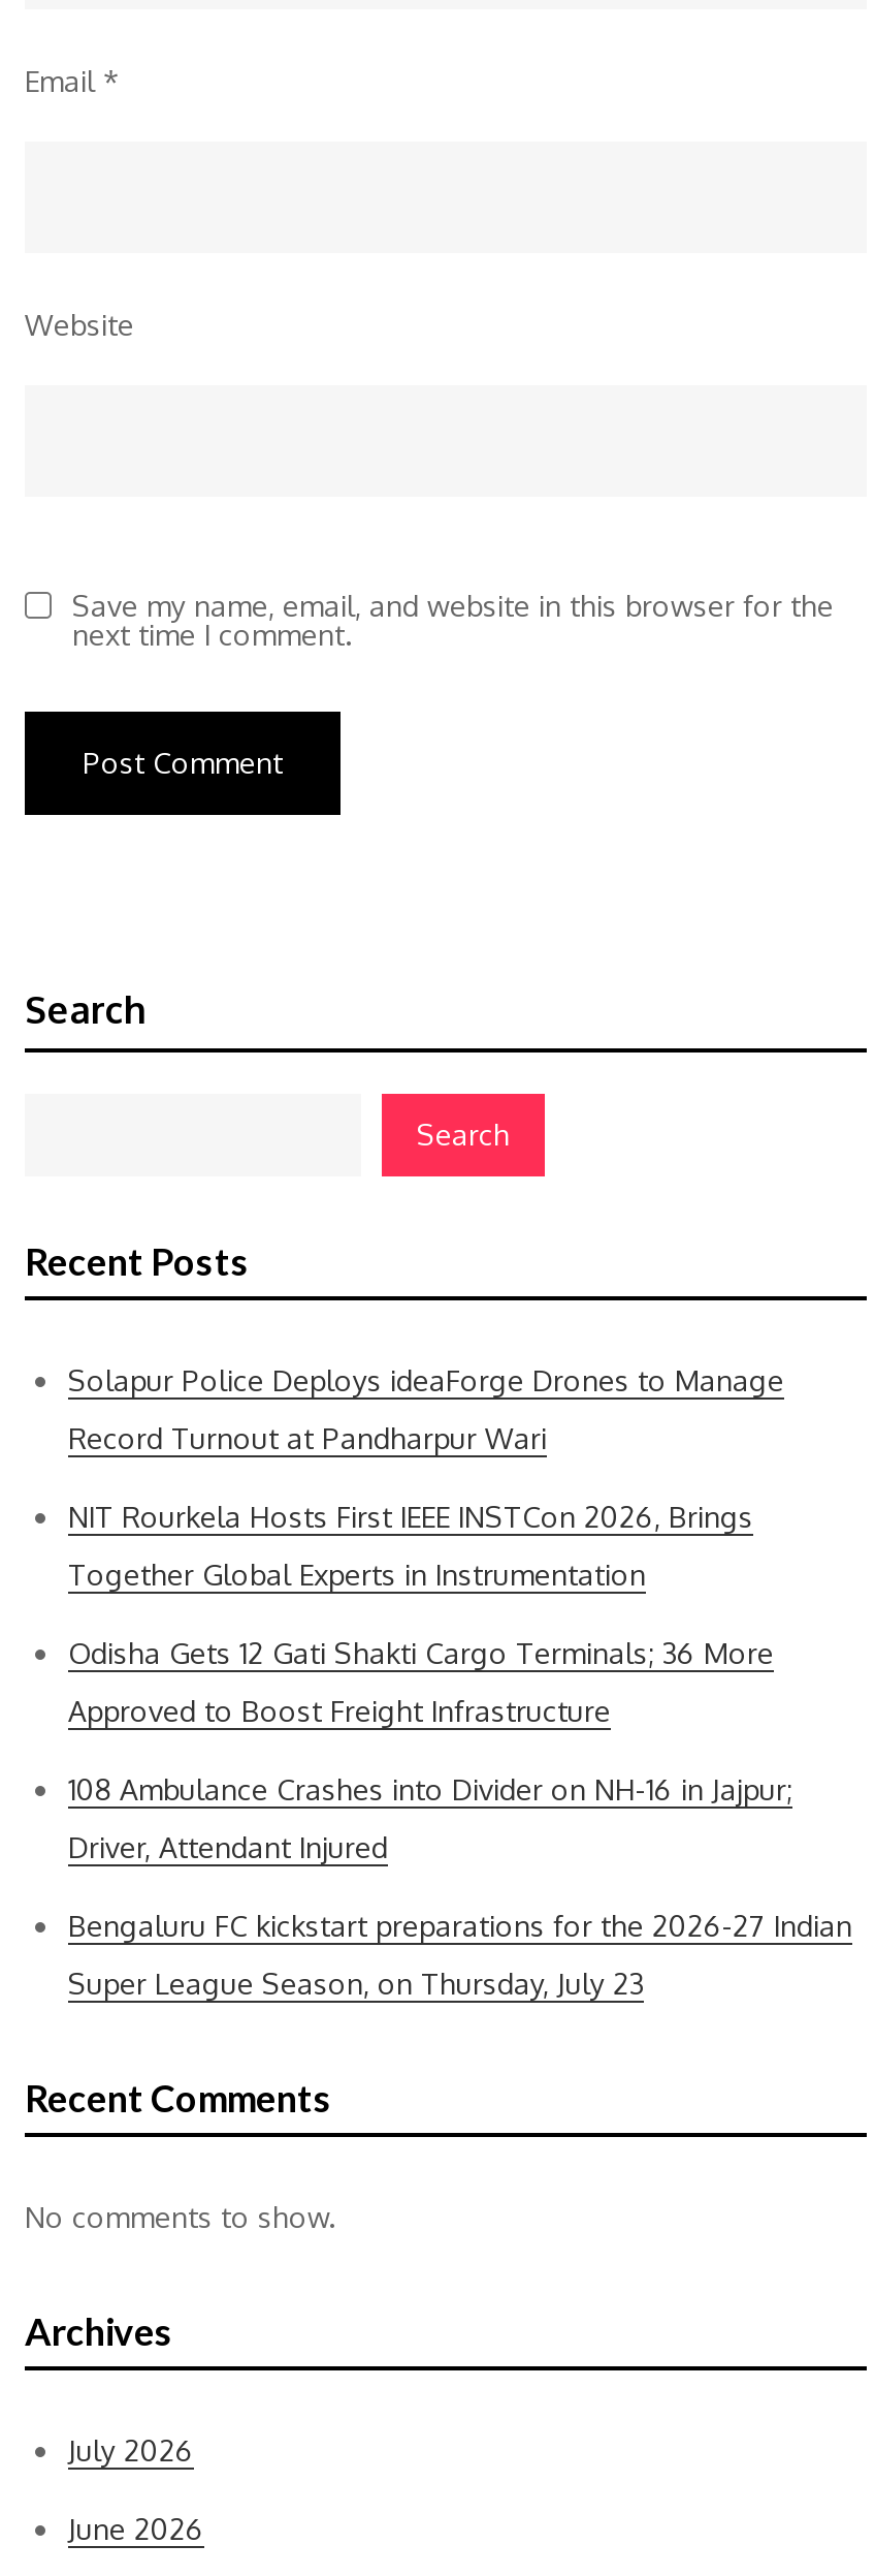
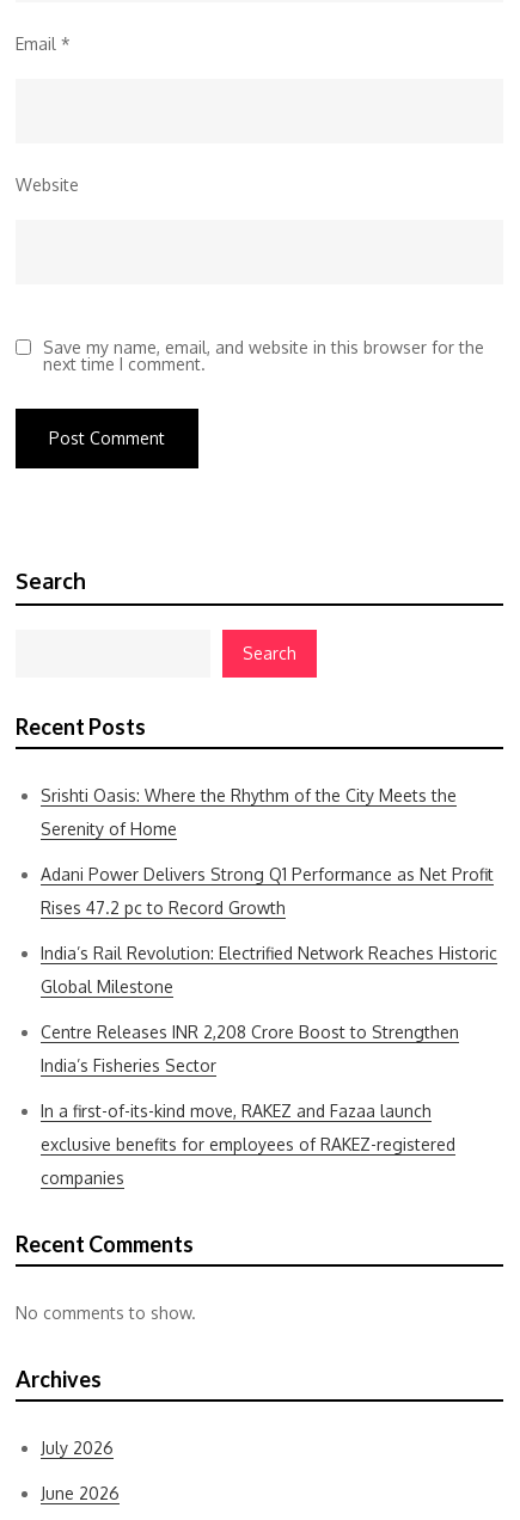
- Solapur Police Deploys ideaForge Drones to Manage
- Record Turnout at Pandharpur Wari
- NIT Rourkela Hosts First IEEE INSTCon 2026, Brings
- Together Global Experts in Instrumentation
- Odisha Gets 12 Gati Shakti Cargo Terminals; 36 More
- Approved to Boost Freight Infrastructure
- 108 Ambulance Crashes into Divider on NH-16 in Jajpur;
- Driver, Attendant Injured
- Bengaluru FC kickstart preparations for the 2026-27 Indian
- Super League Season, on Thursday, July 23
+ Srishti Oasis: Where the Rhythm of the City Meets the
+ Serenity of Home
+ Adani Power Delivers Strong Q1 Performance as Net Profit
+ Rises 47.2 pc to Record Growth
+ India’s Rail Revolution: Electrified Network Reaches Historic
+ Global Milestone
+ Centre Releases INR 2,208 Crore Boost to Strengthen
+ India’s Fisheries Sector
+ In a first-of-its-kind move, RAKEZ and Fazaa launch
+ exclusive benefits for employees of RAKEZ-registered
+ companies
